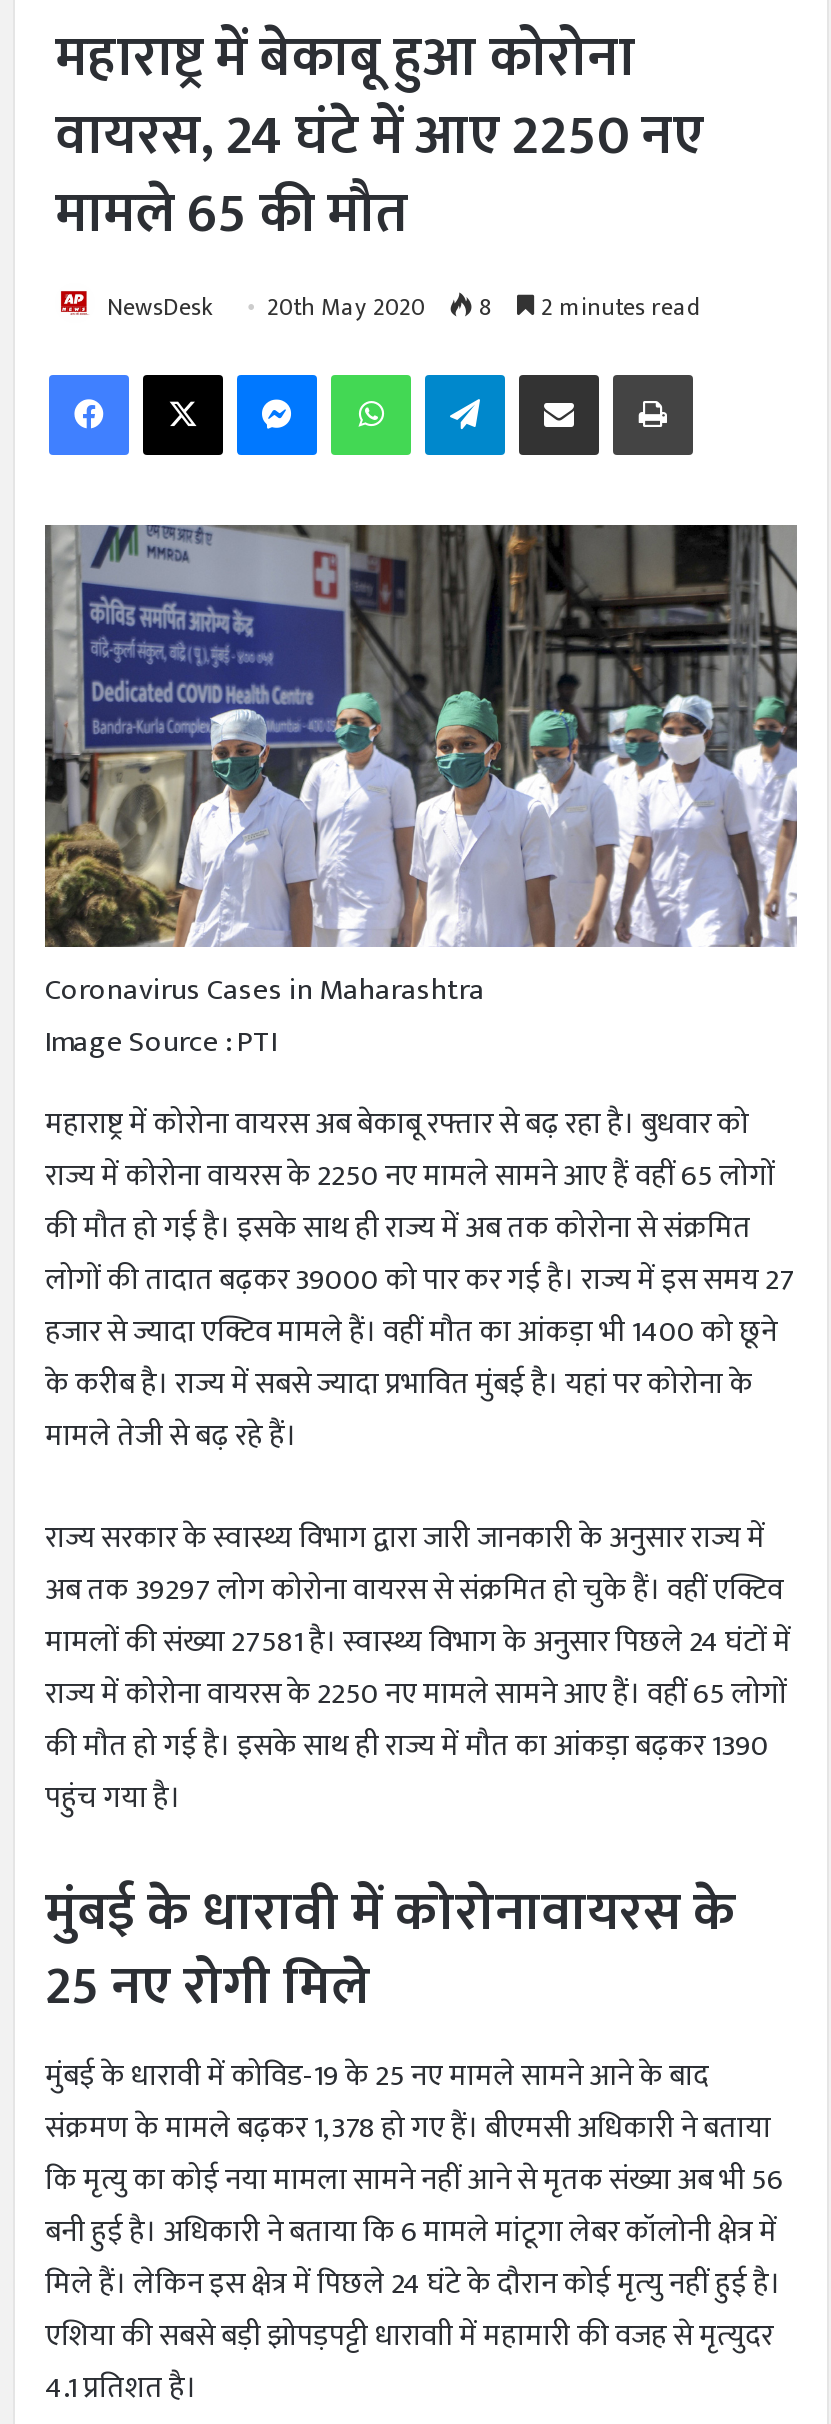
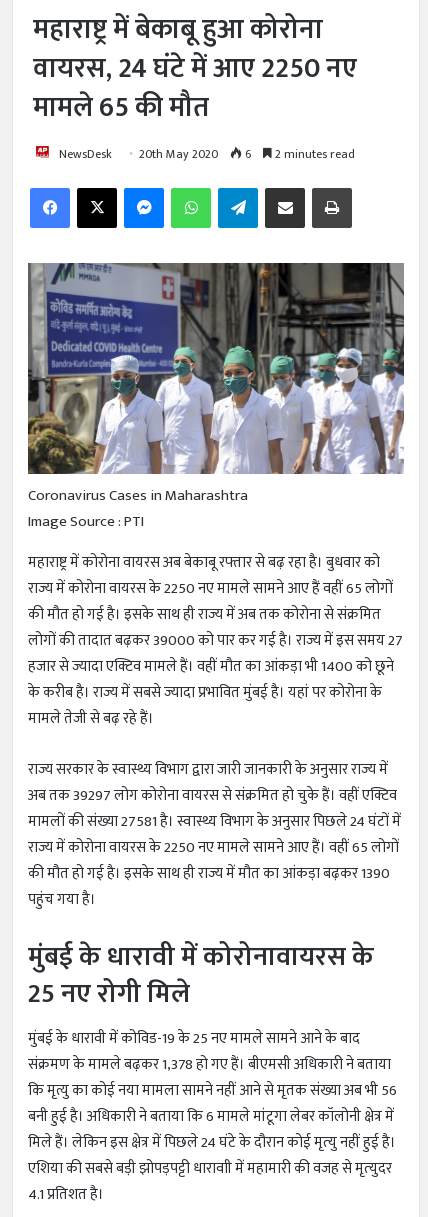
- NewsDesk 20th May 2020 8 2 minutes read
+ NewsDesk 20th May 2020 6 2 minutes read
